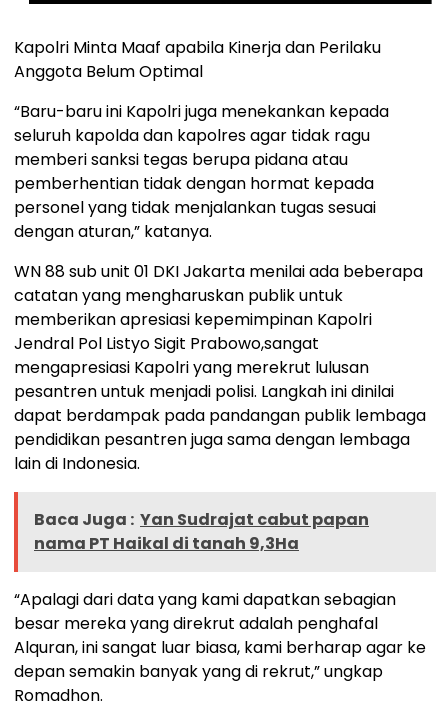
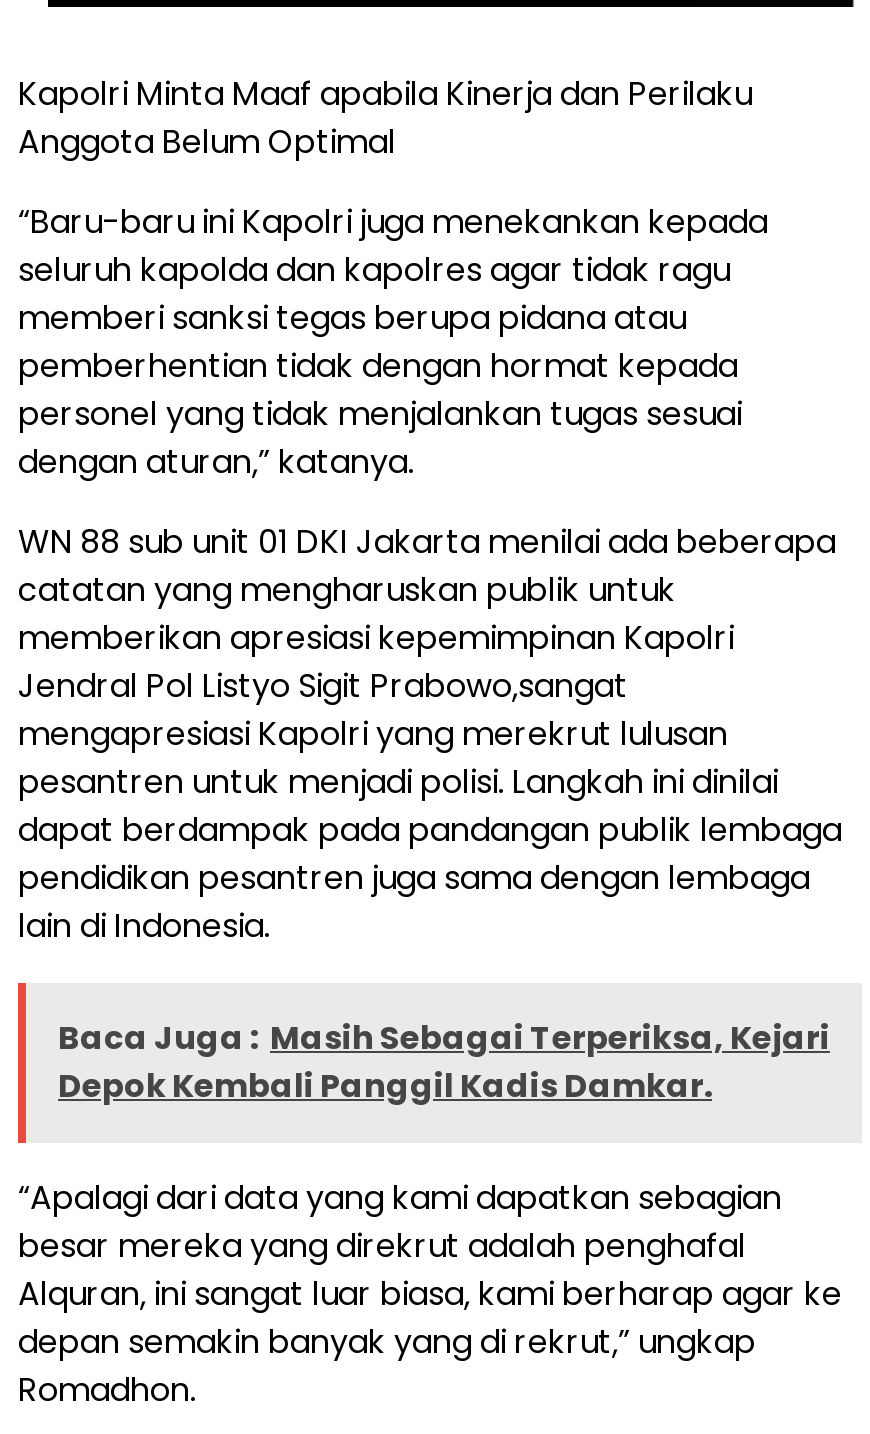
- Baca Juga : Yan Sudrajat cabut papan
- nama PT Haikal di tanah 9,3Ha
+ Baca Juga : Masih Sebagai Terperiksa, Kejari
+ Depok Kembali Panggil Kadis Damkar.
